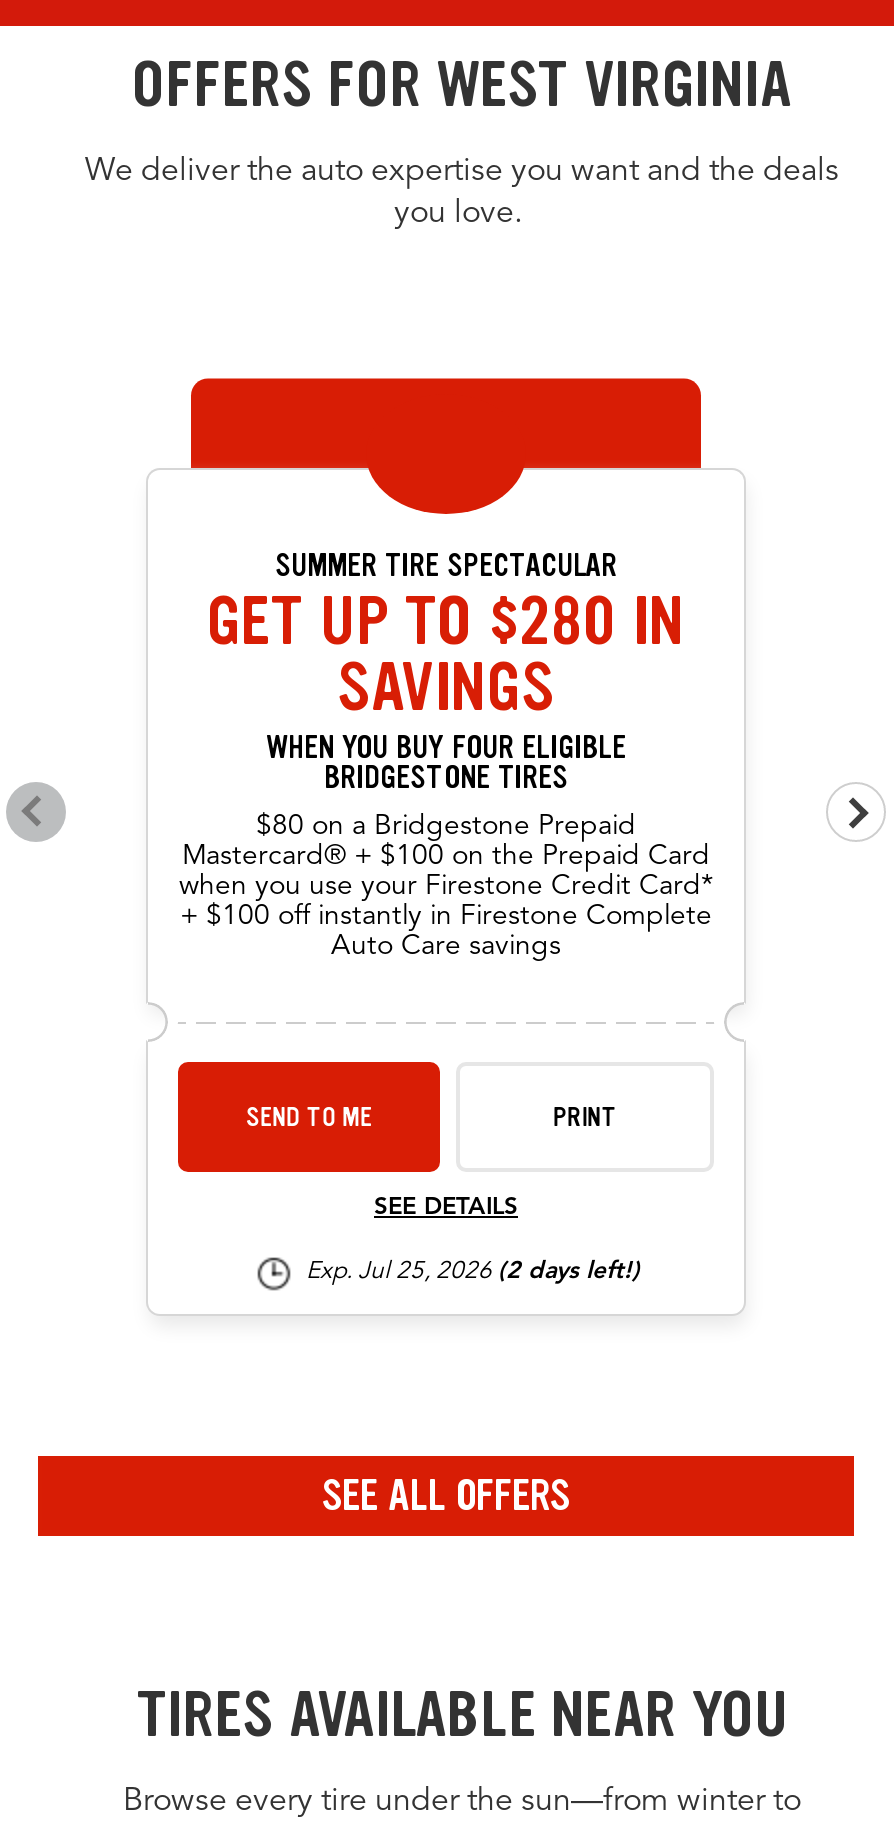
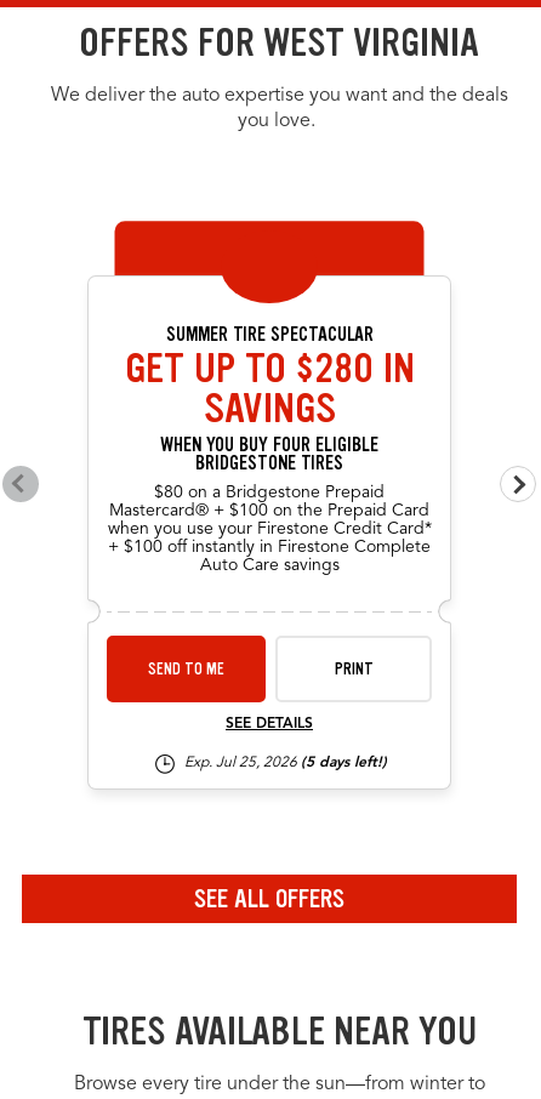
- Exp. Jul 25, 2026 (2 days left!)
+ Exp. Jul 25, 2026 (5 days left!)
